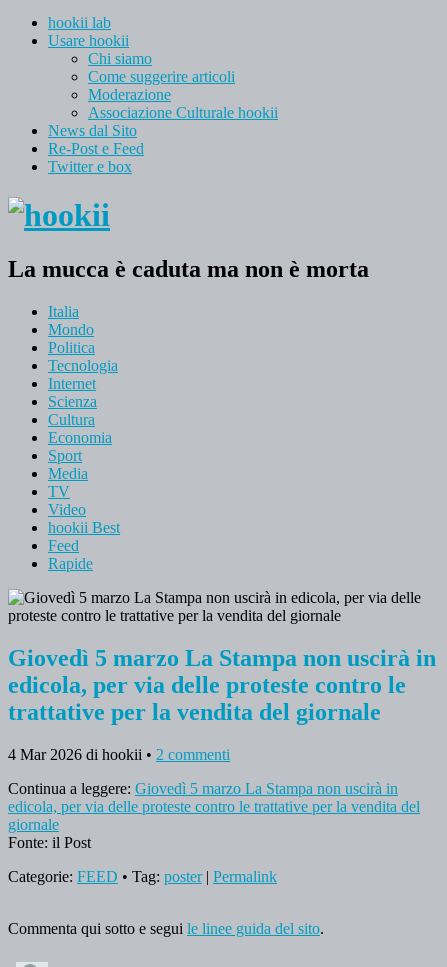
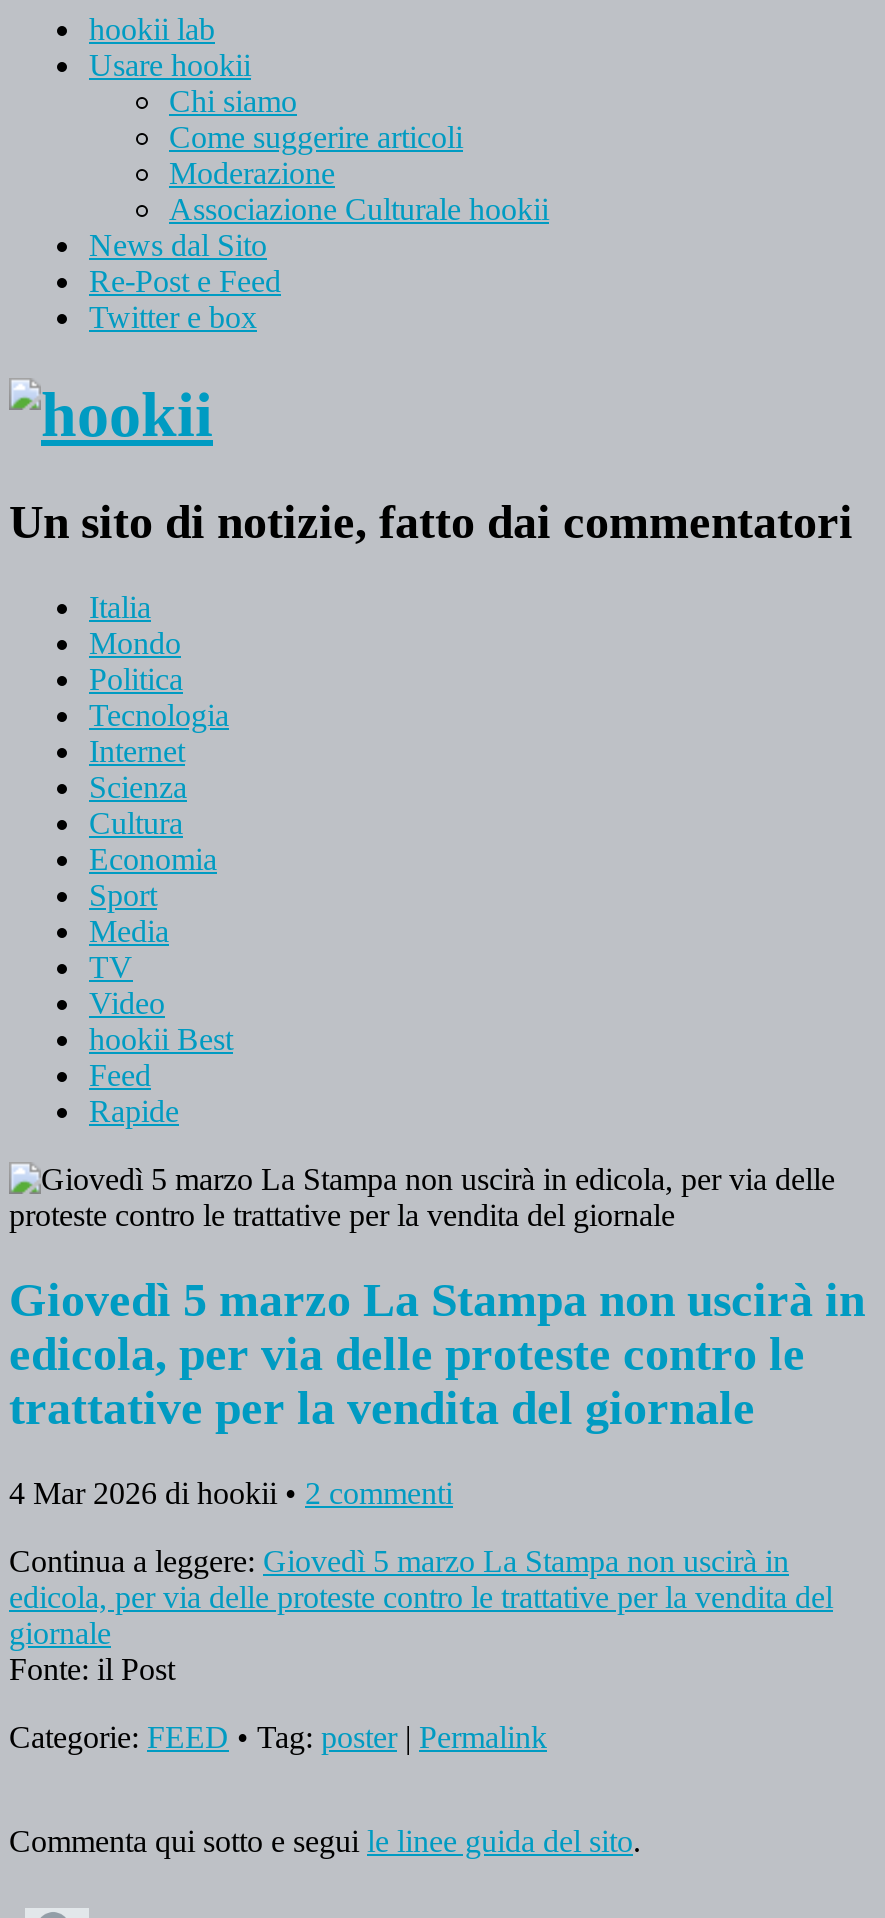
- La mucca è caduta ma non è morta
+ Un sito di notizie, fatto dai commentatori
